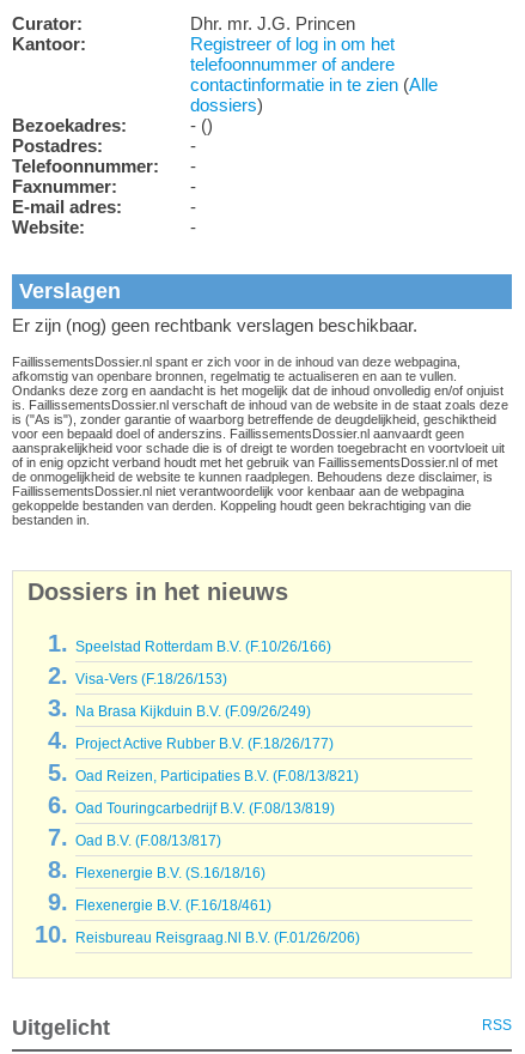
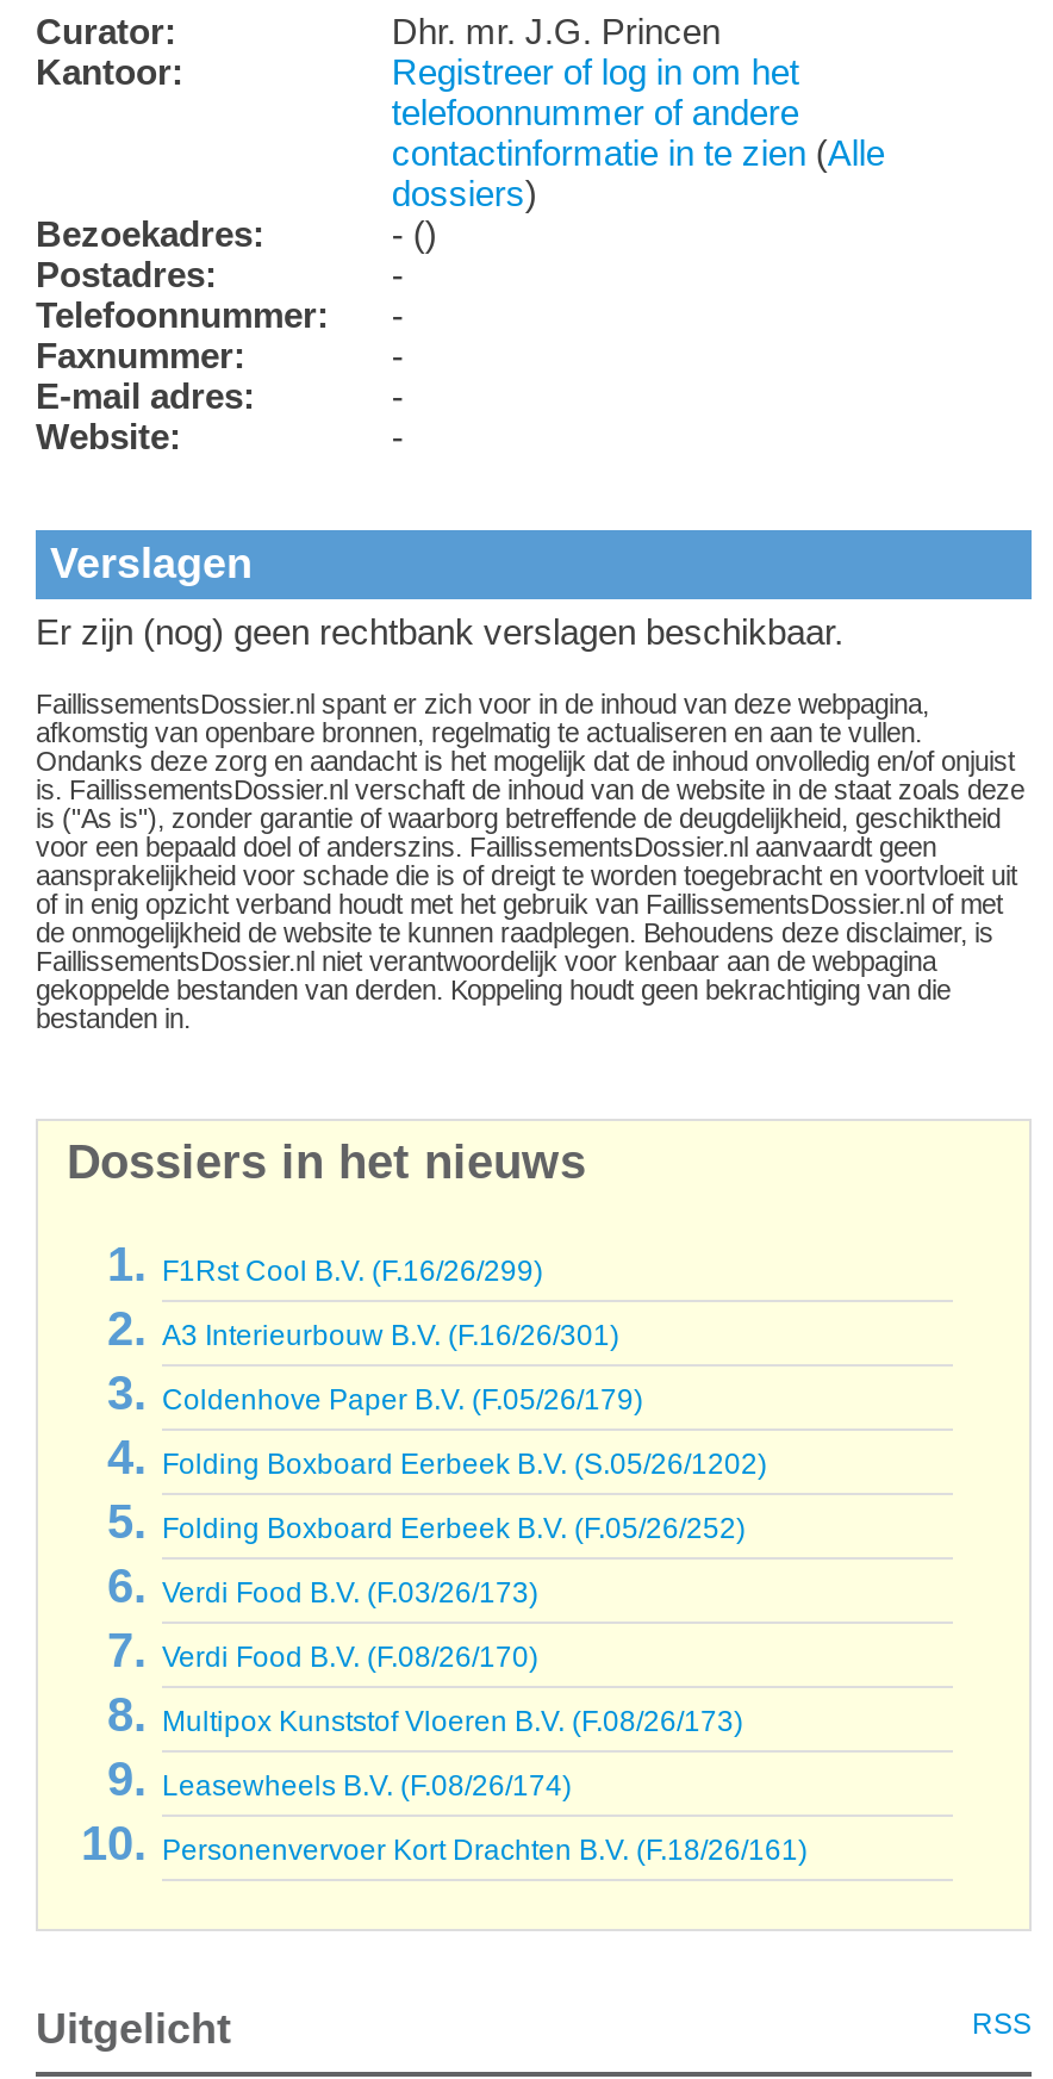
- Speelstad Rotterdam B.V. (F.10/26/166)
+ F1Rst Cool B.V. (F.16/26/299)

- Visa-Vers (F.18/26/153)
+ A3 Interieurbouw B.V. (F.16/26/301)

- Na Brasa Kijkduin B.V. (F.09/26/249)
+ Coldenhove Paper B.V. (F.05/26/179)

- Project Active Rubber B.V. (F.18/26/177)
+ Folding Boxboard Eerbeek B.V. (S.05/26/1202)

- Oad Reizen, Participaties B.V. (F.08/13/821)
+ Folding Boxboard Eerbeek B.V. (F.05/26/252)

- Oad Touringcarbedrijf B.V. (F.08/13/819)
+ Verdi Food B.V. (F.03/26/173)

- Oad B.V. (F.08/13/817)
+ Verdi Food B.V. (F.08/26/170)

- Flexenergie B.V. (S.16/18/16)
+ Multipox Kunststof Vloeren B.V. (F.08/26/173)

- Flexenergie B.V. (F.16/18/461)
+ Leasewheels B.V. (F.08/26/174)

- Reisbureau Reisgraag.Nl B.V. (F.01/26/206)
+ Personenvervoer Kort Drachten B.V. (F.18/26/161)
